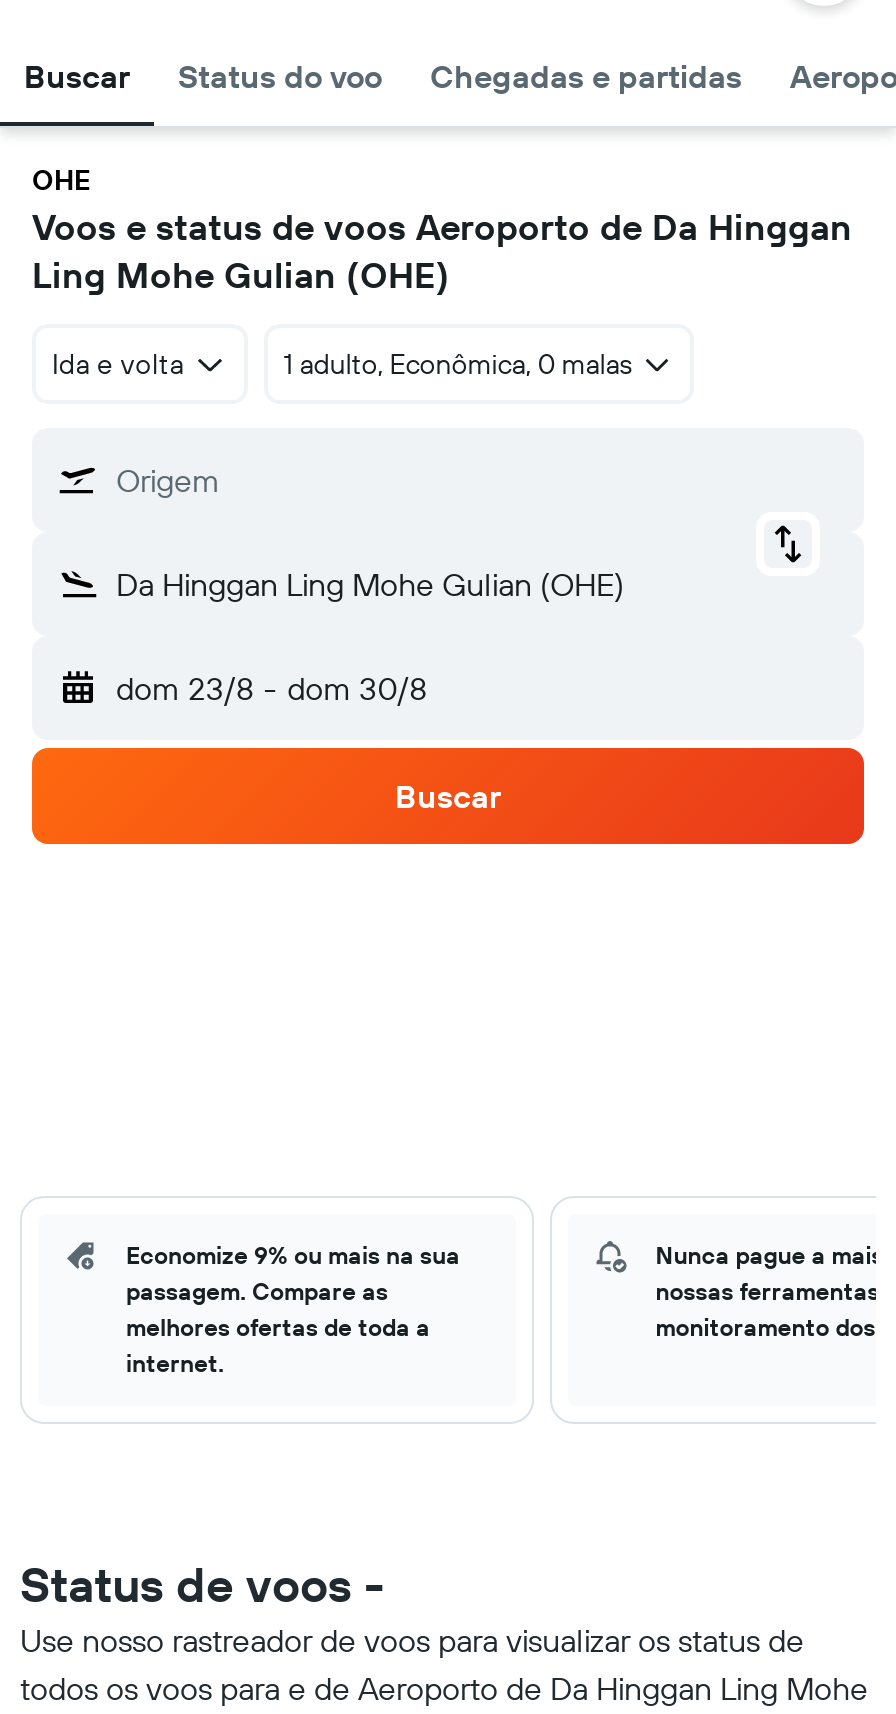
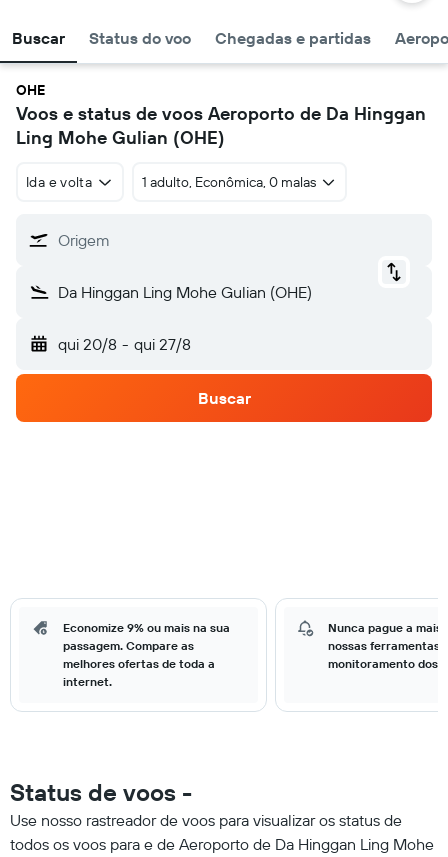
- dom 23/8 - dom 30/8
+ qui 20/8 - qui 27/8
